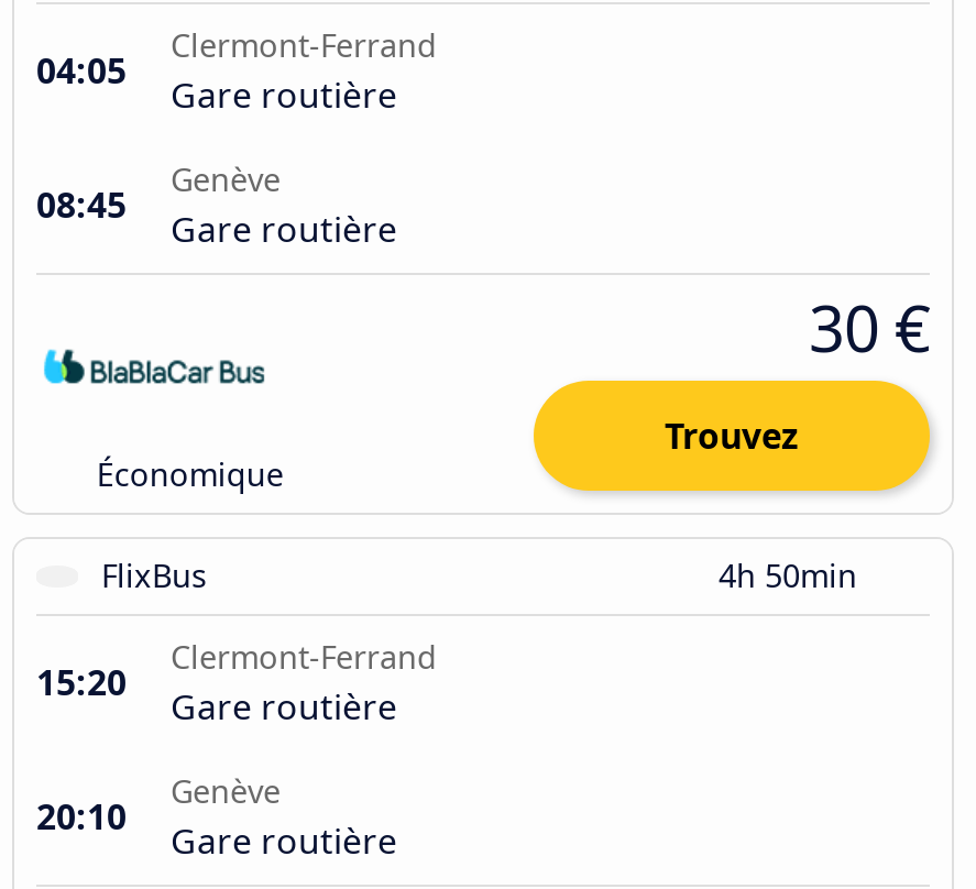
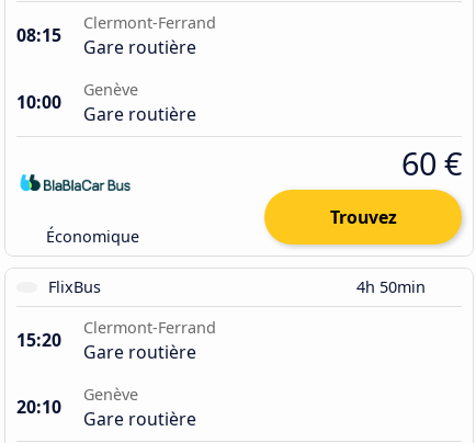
- 04:05 Gare routière
+ 08:15 Gare routière

- 08:45 Gare routière
+ 10:00 Gare routière

- 30 €
+ 60 €
